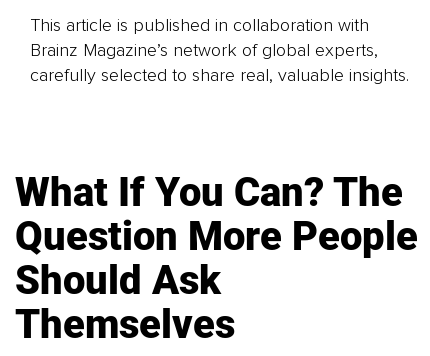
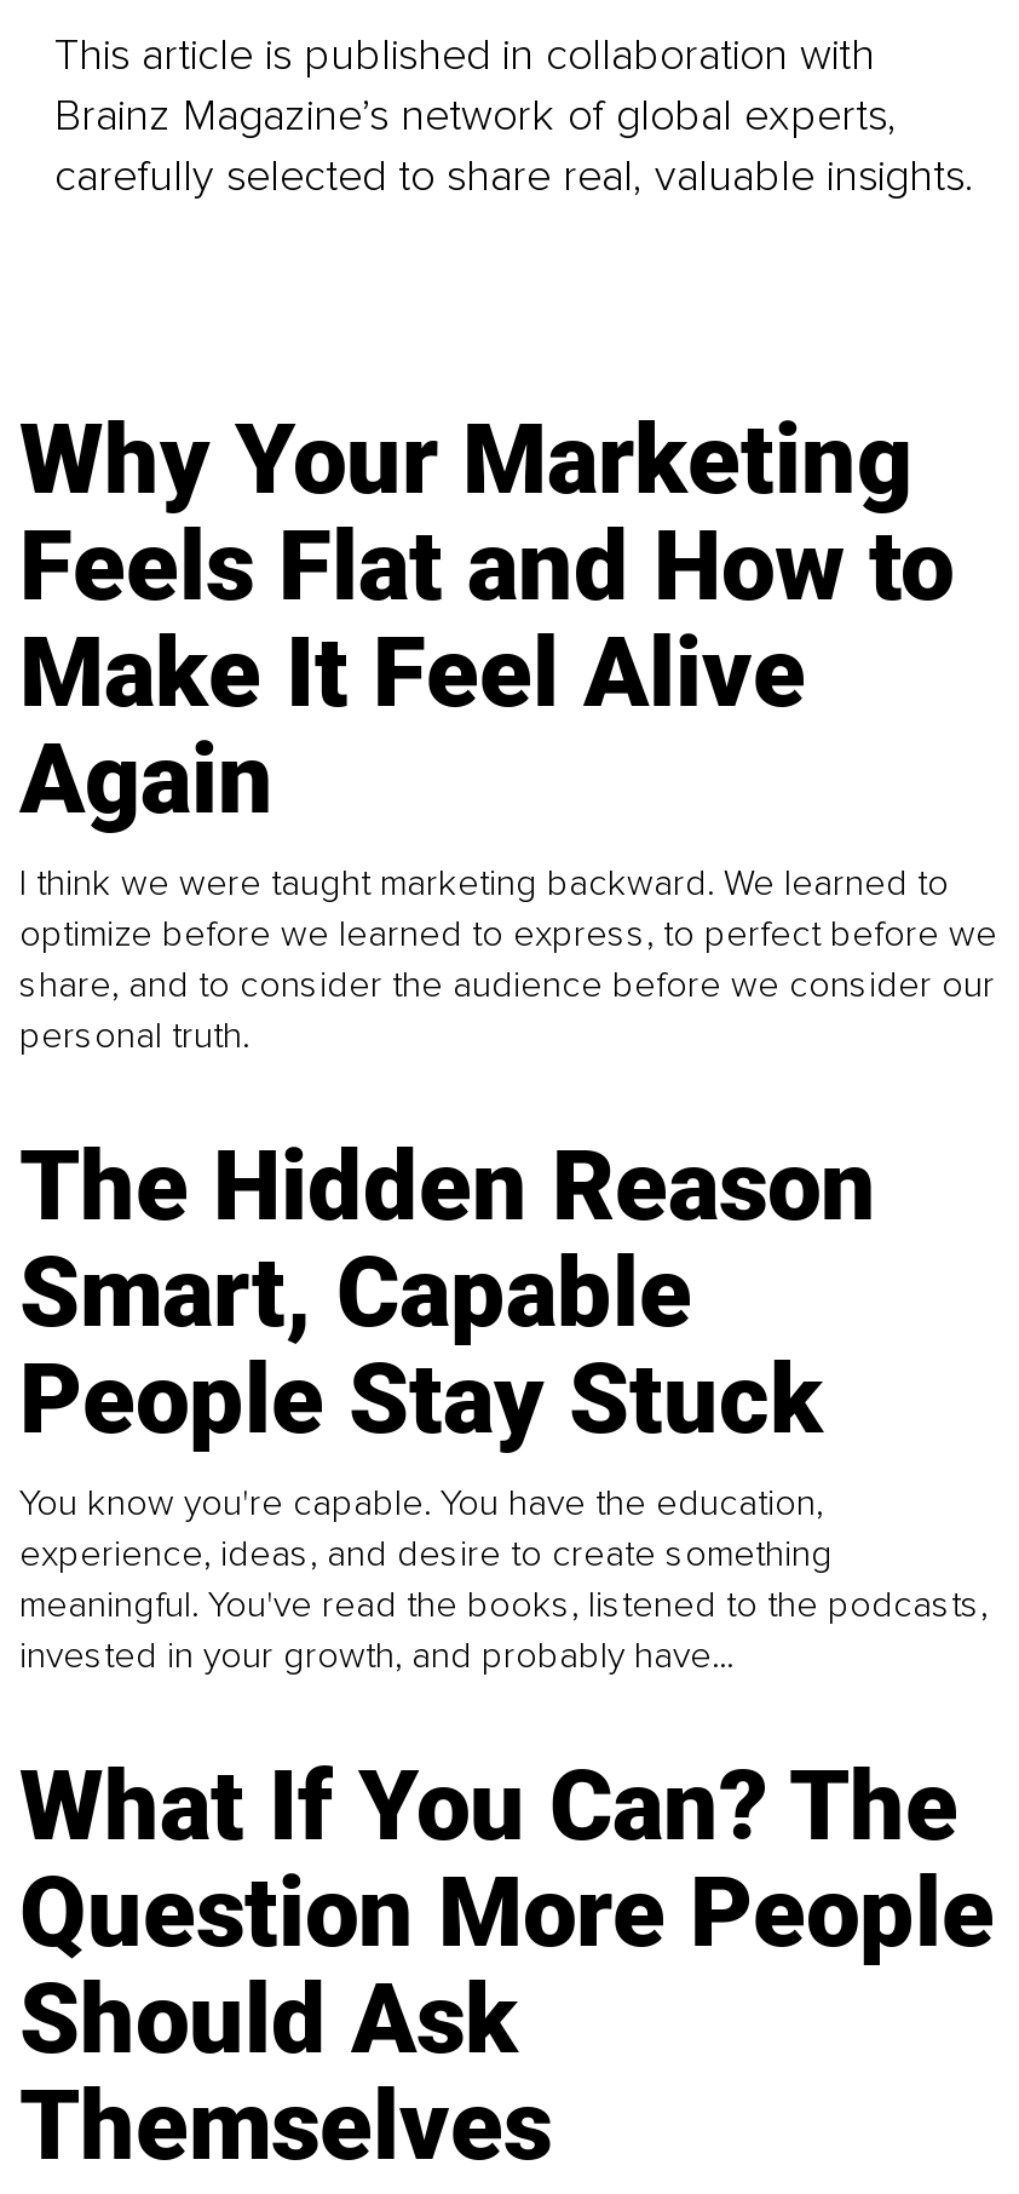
+ Why Your Marketing
+ Feels Flat and How to
+ Make It Feel Alive
+ Again
+ I think we were taught marketing backward. We learned to
+ optimize before we learned to express, to perfect before we
+ share, and to consider the audience before we consider our
+ personal truth.
+ The Hidden Reason
+ Smart, Capable
+ People Stay Stuck
+ You know you're capable. You have the education,
+ experience, ideas, and desire to create something
+ meaningful. You've read the books, listened to the podcasts,
+ invested in your growth, and probably have...
